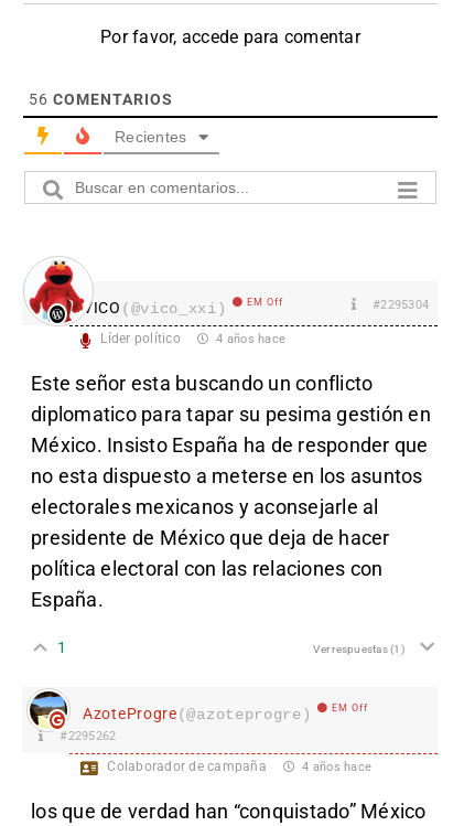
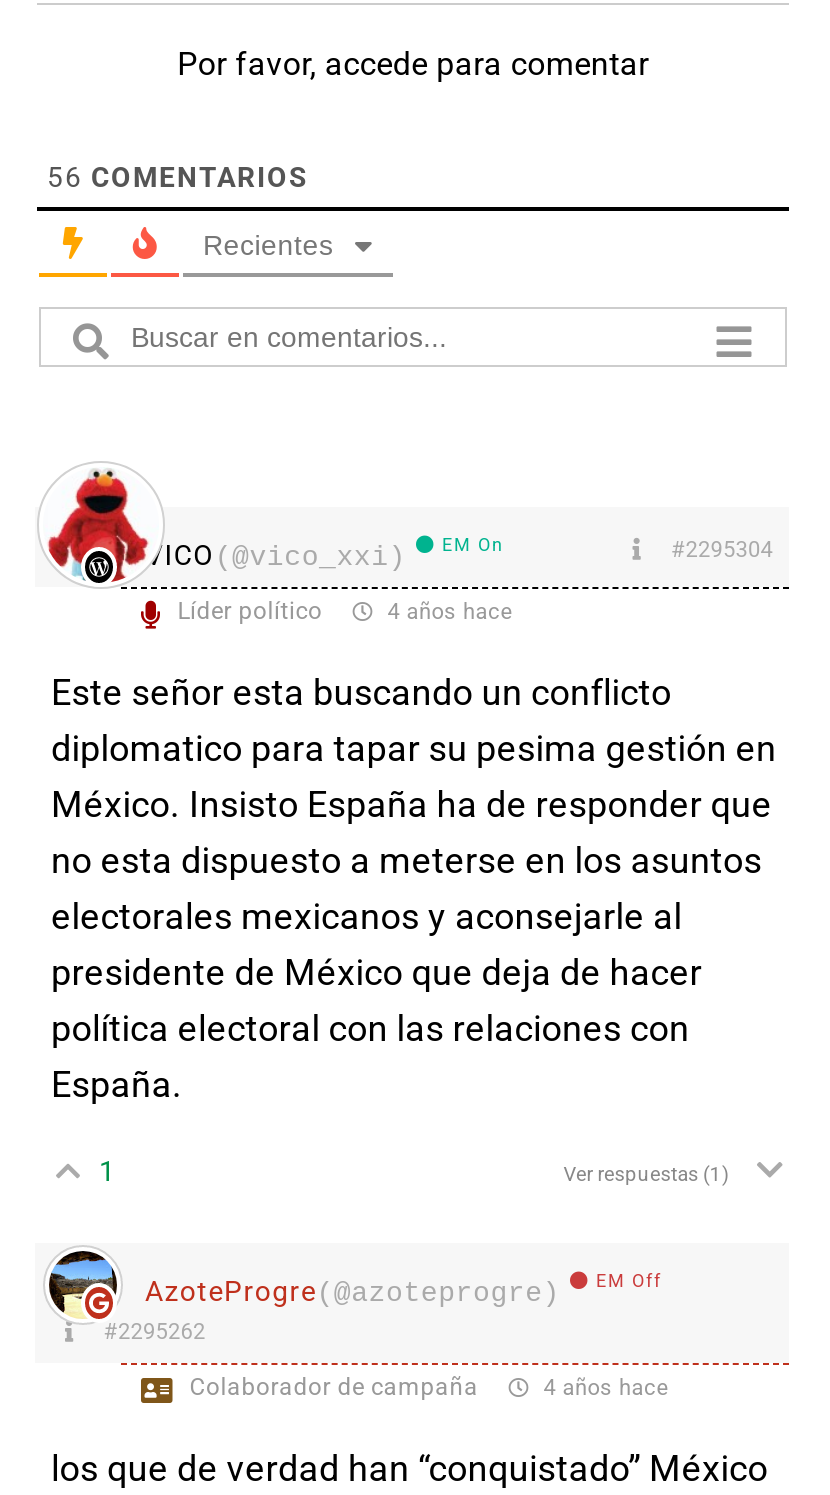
- EM Off
+ EM On
